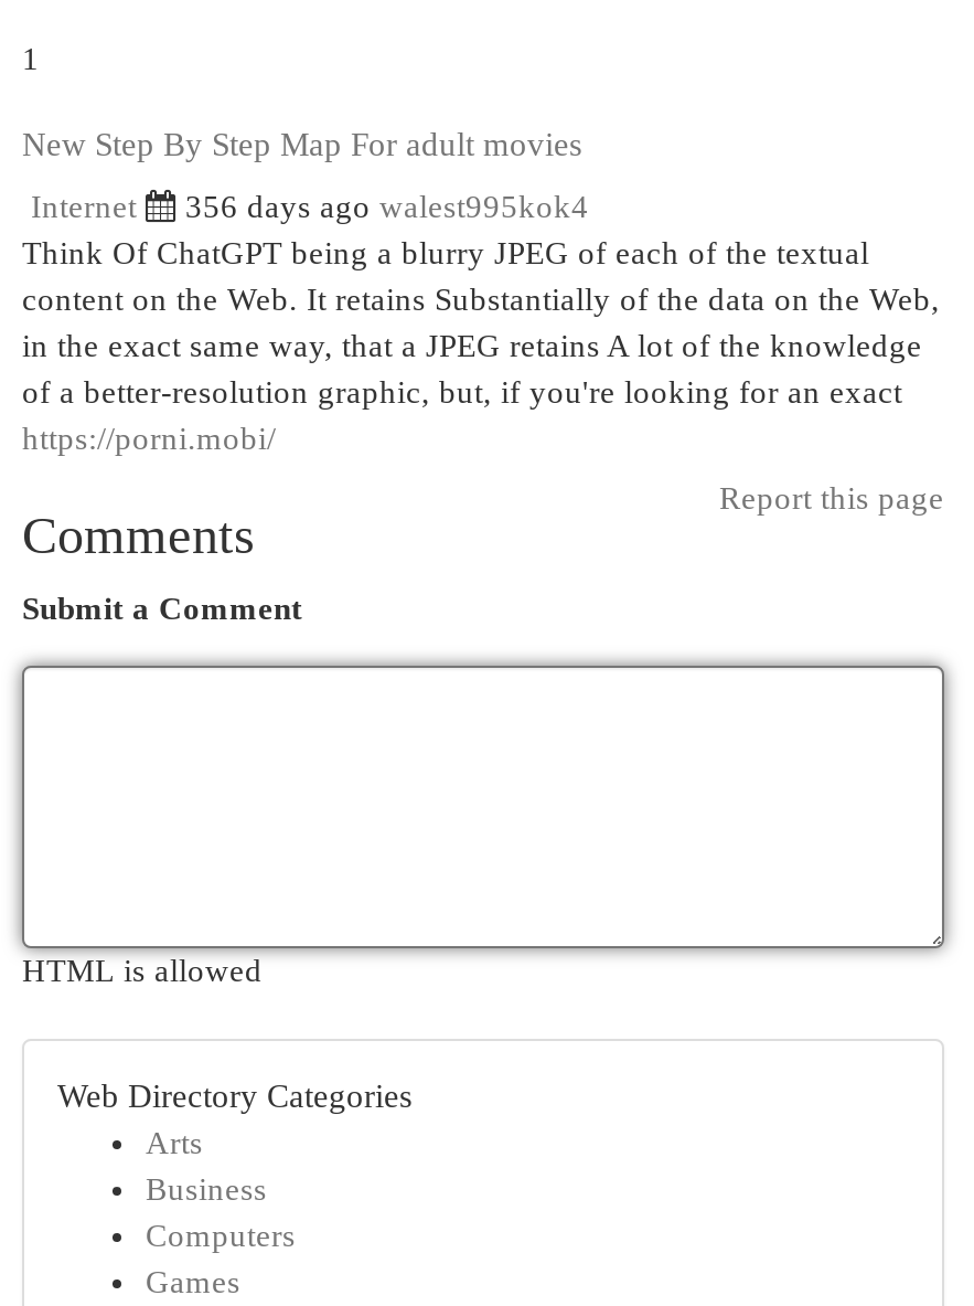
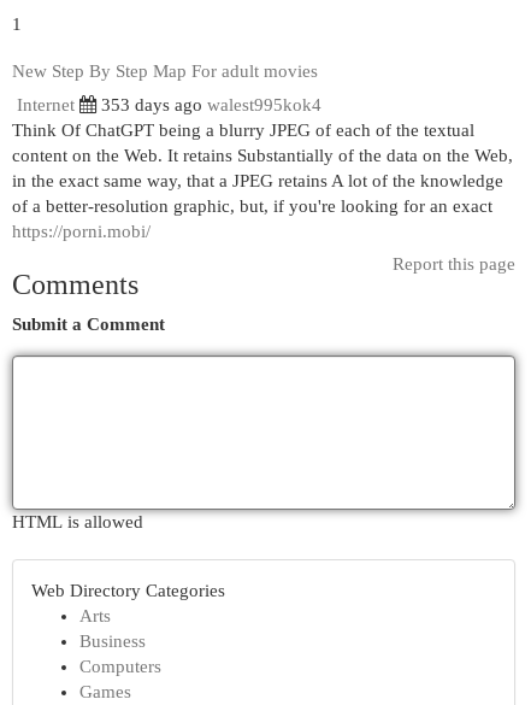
- 356 days ago walest995kok4
+ 353 days ago walest995kok4
